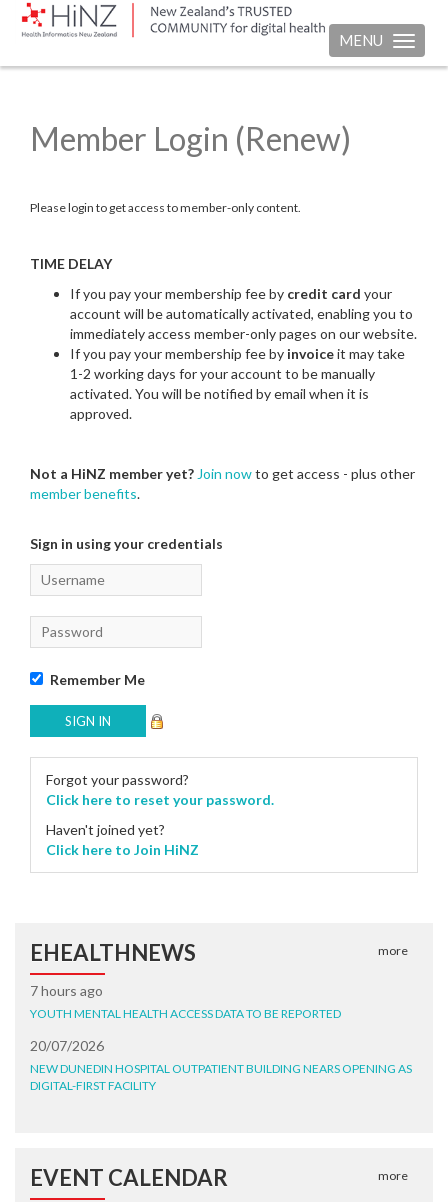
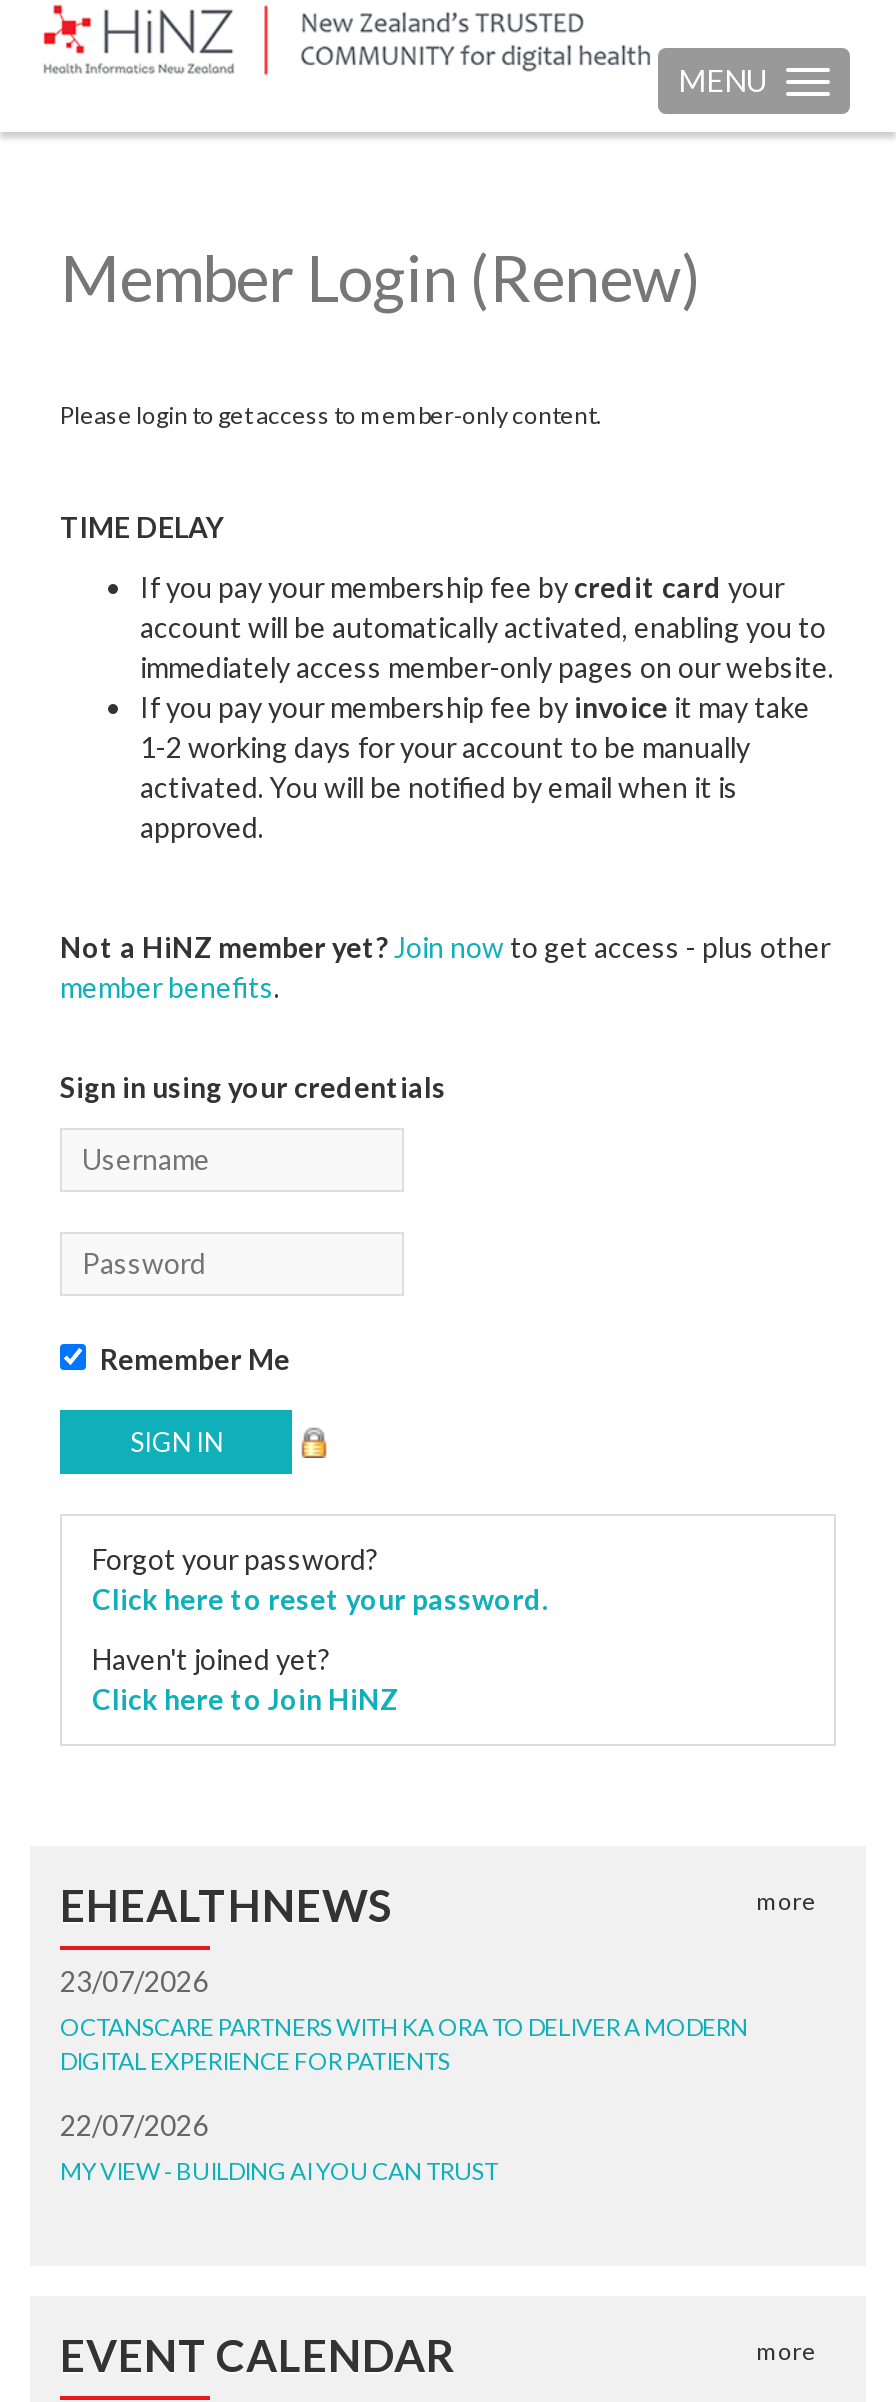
- 7 hours ago
- YOUTH MENTAL HEALTH ACCESS DATA TO BE REPORTED
+ 23/07/2026
+ OCTANSCARE PARTNERS WITH KA ORA TO DELIVER A MODERN
+ DIGITAL EXPERIENCE FOR PATIENTS

- 20/07/2026
- NEW DUNEDIN HOSPITAL OUTPATIENT BUILDING NEARS OPENING AS
- DIGITAL-FIRST FACILITY
+ 22/07/2026
+ MY VIEW - BUILDING AI YOU CAN TRUST
